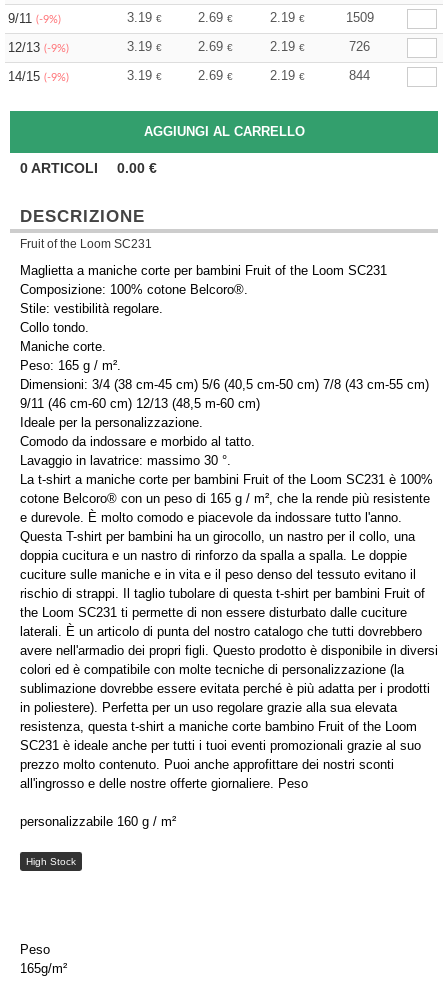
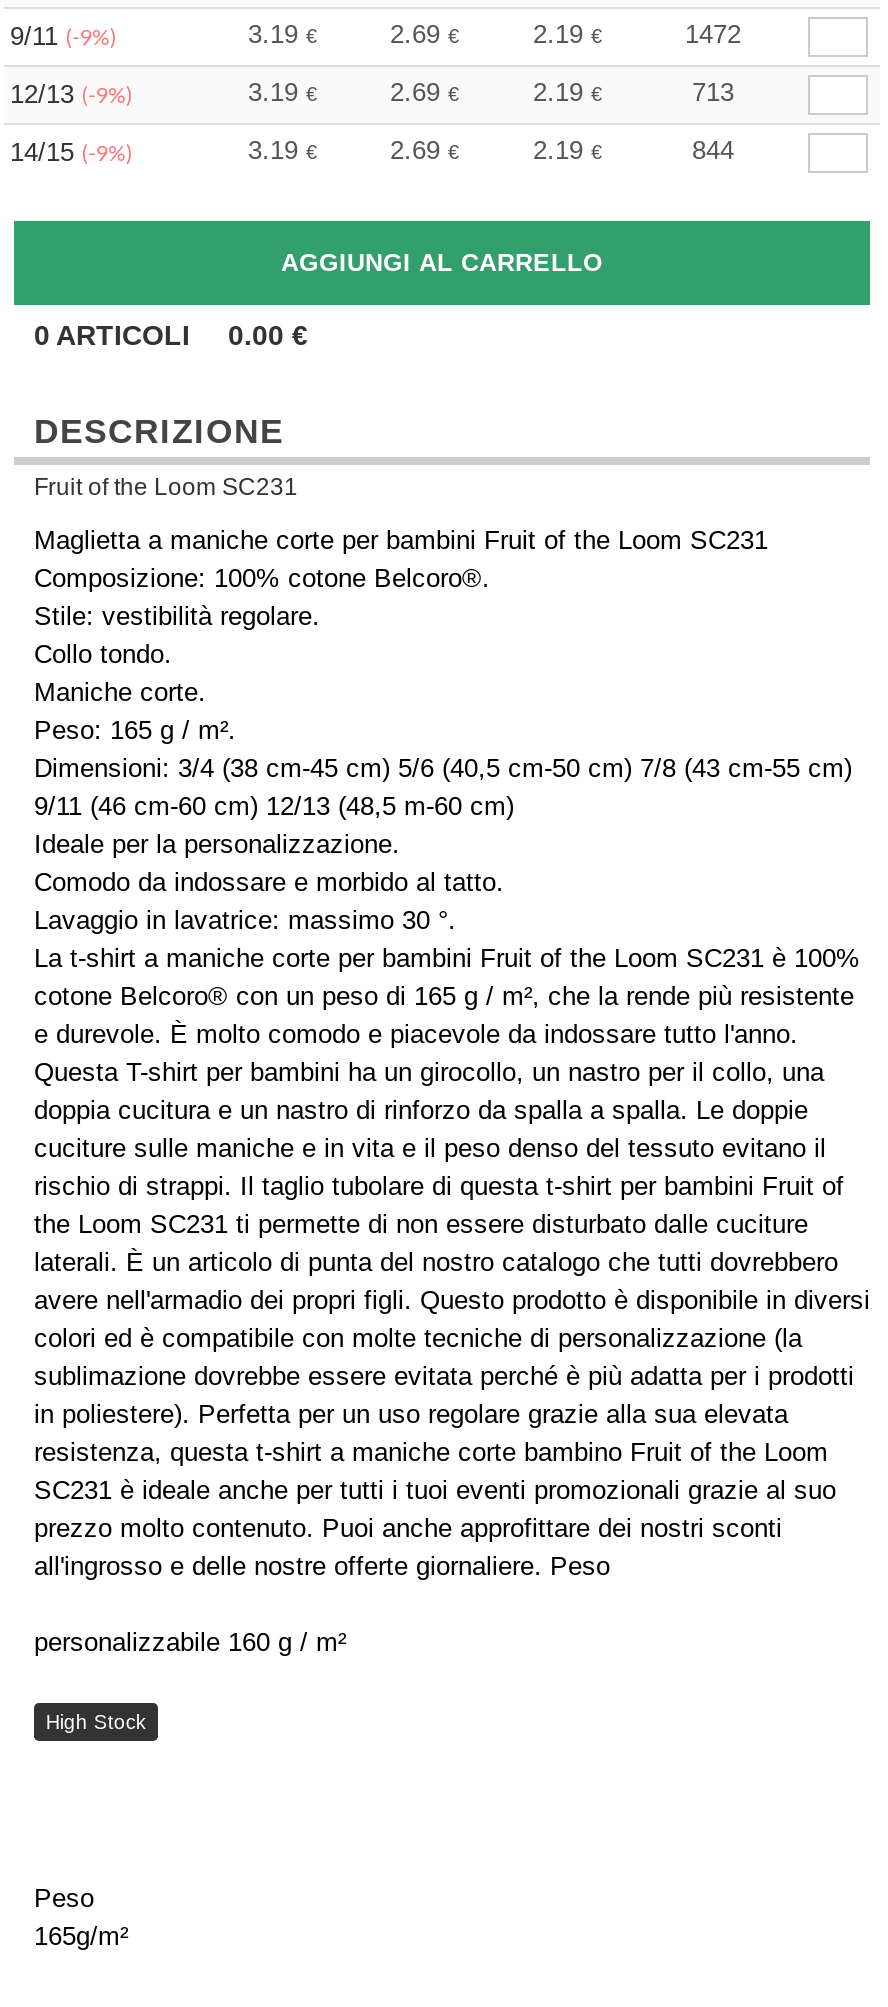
- 1509
+ 1472

- 726
+ 713
